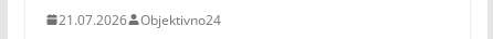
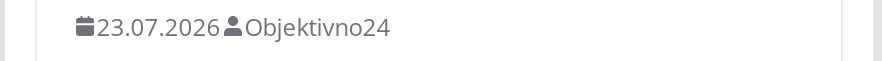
- 21.07.2026 Objektivno24
+ 23.07.2026 Objektivno24
